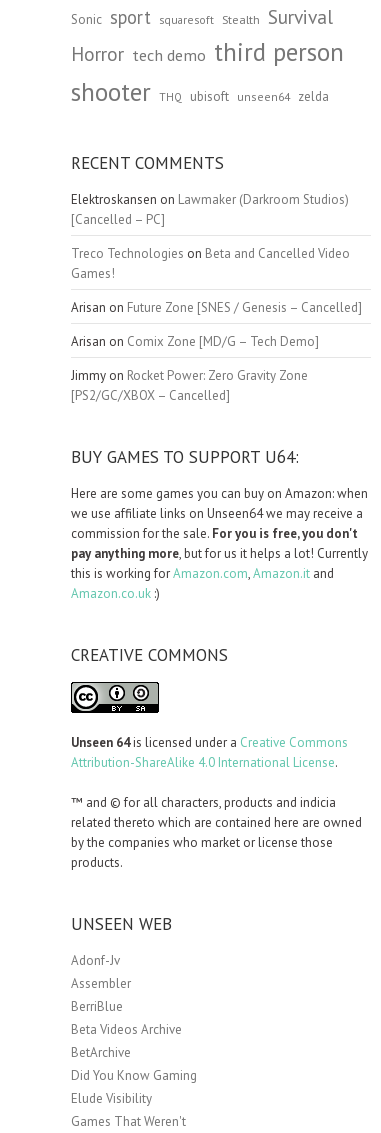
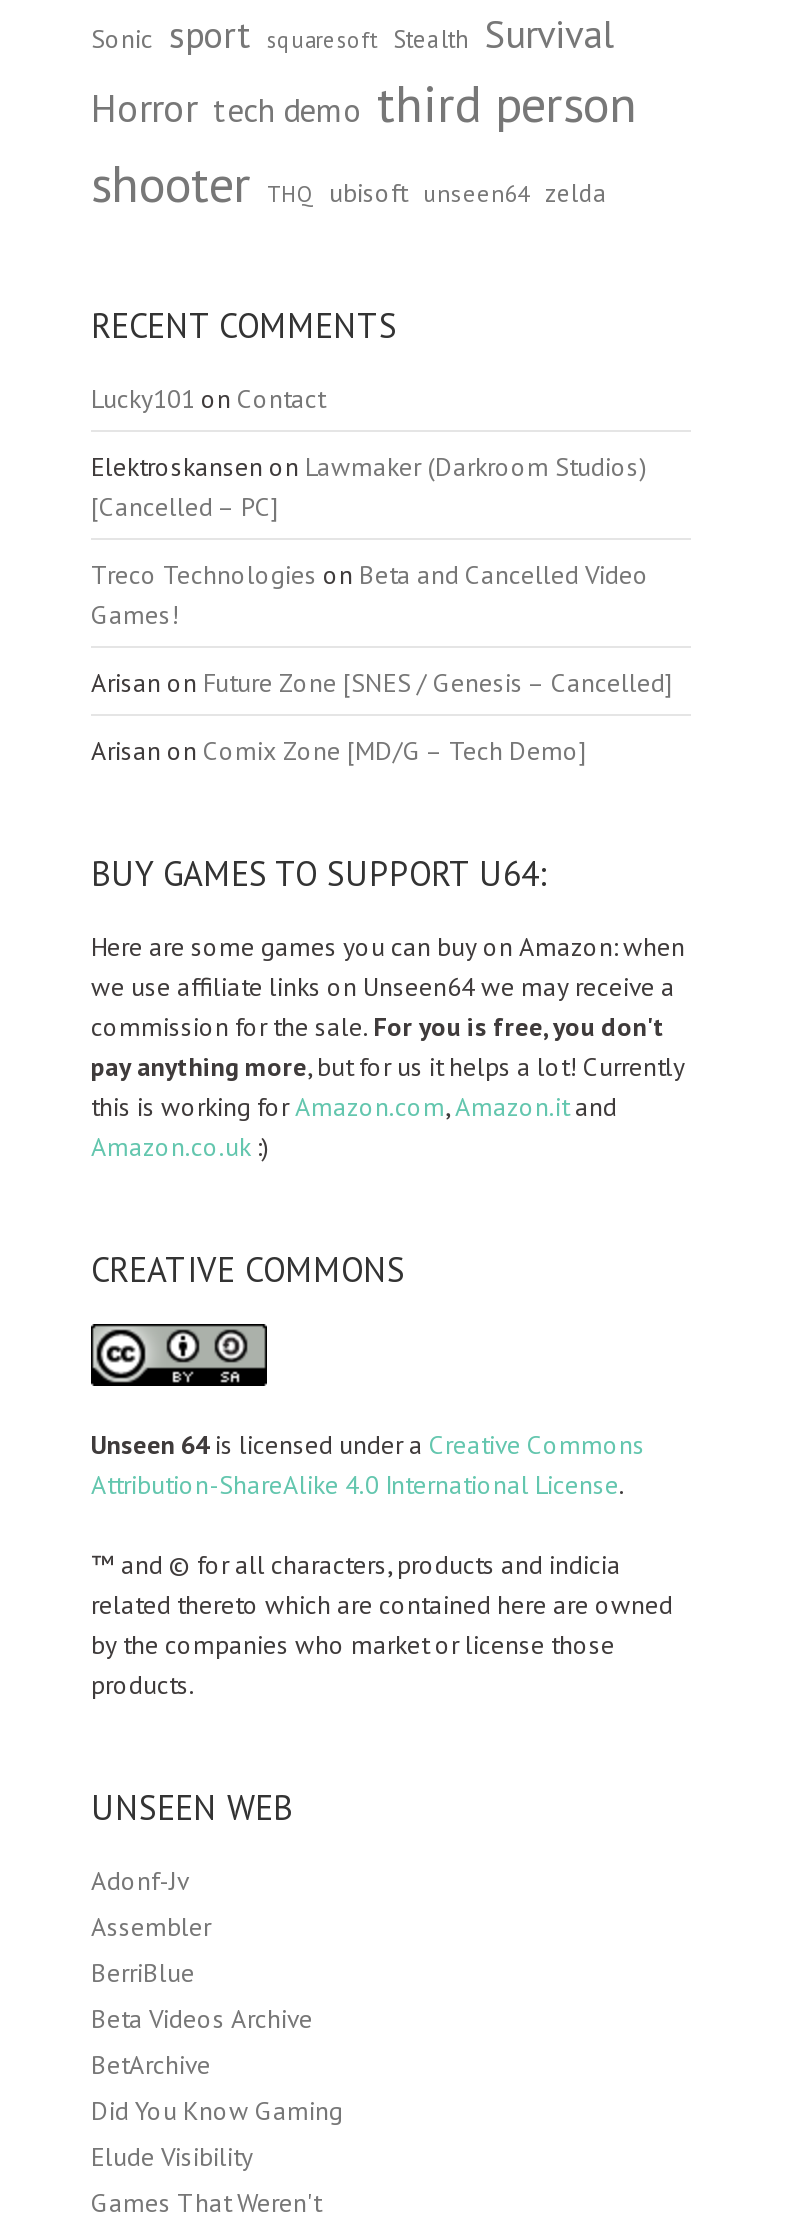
+ Lucky101 on Contact

moved down: Elektroskansen on Lawmaker (Darkroom Studios) | [Cancelled – PC] | Treco Technologies on Beta and Cancelled Video | Games! | Arisan on Future Zone [SNES / Genesis – Cancelled] | Arisan on Comix Zone [MD/G – Tech Demo]

- Jimmy on Rocket Power: Zero Gravity Zone
- [PS2/GC/XBOX – Cancelled]
